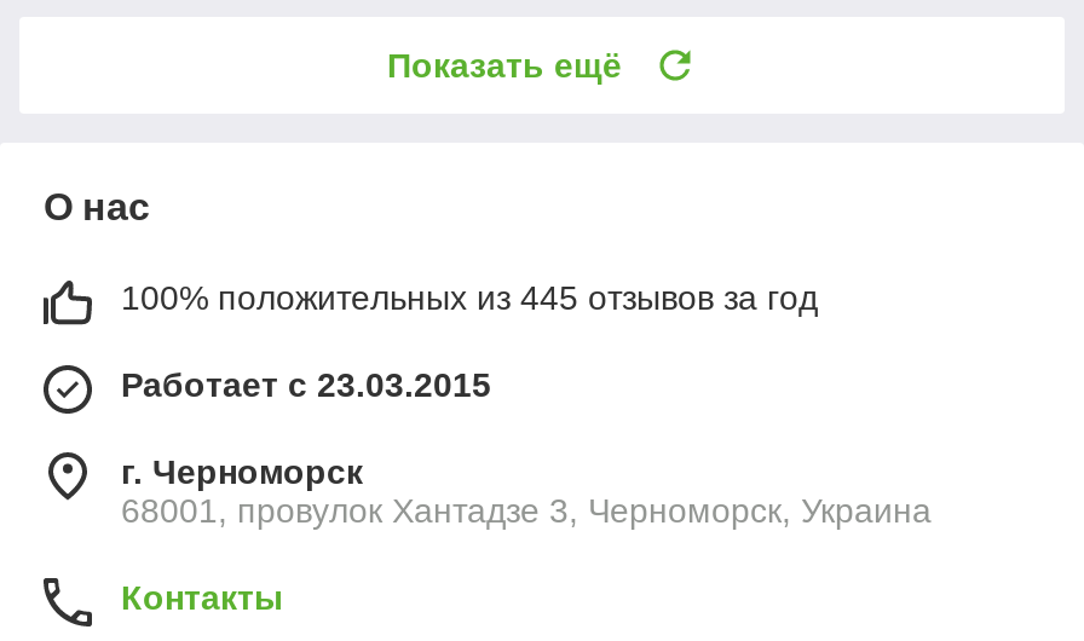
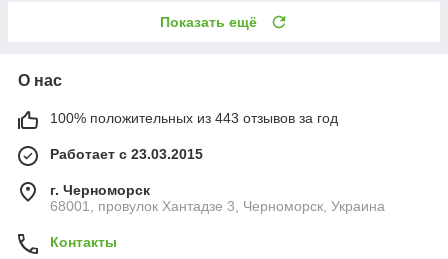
- 100% положительных из 445 отзывов за год
+ 100% положительных из 443 отзывов за год
